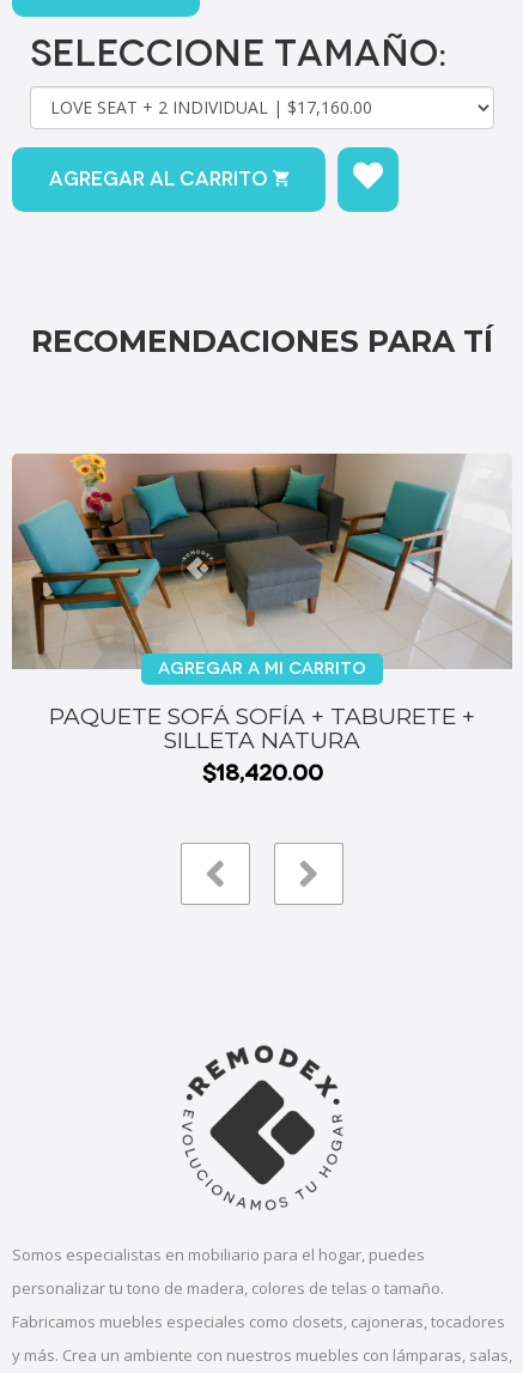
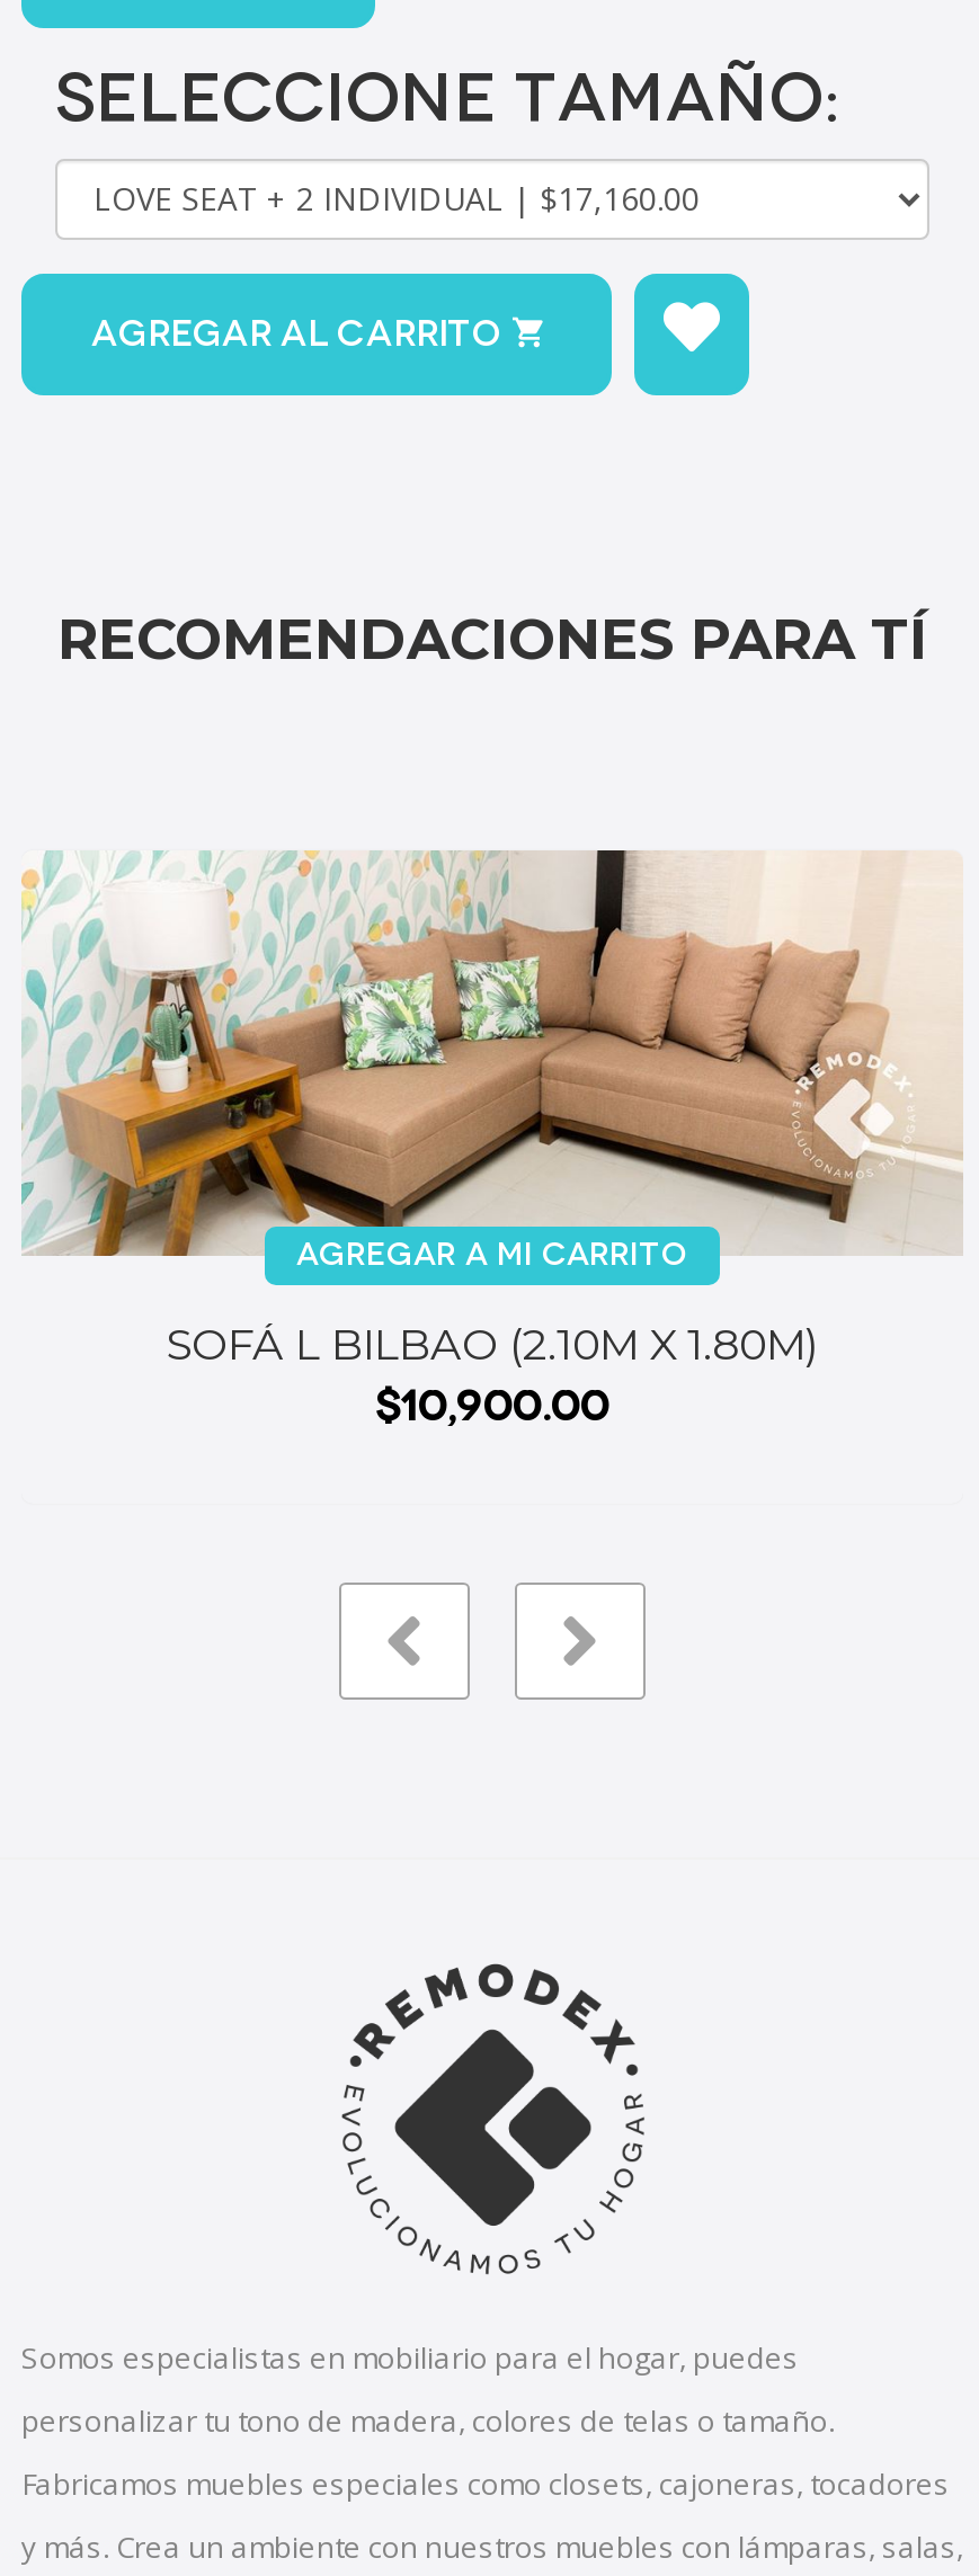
- [image]
- PAQUETE SOFÁ SOFÍA + TABURETE +
- SILLETA NATURA
- $18,420.00
+ [image]
+ SOFÁ L BILBAO (2.10M X 1.80M)
+ $10,900.00
